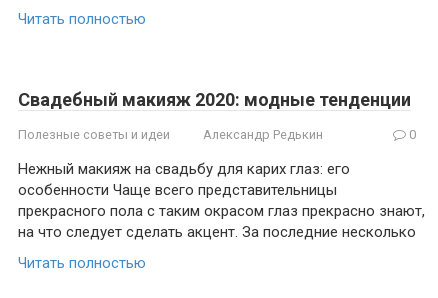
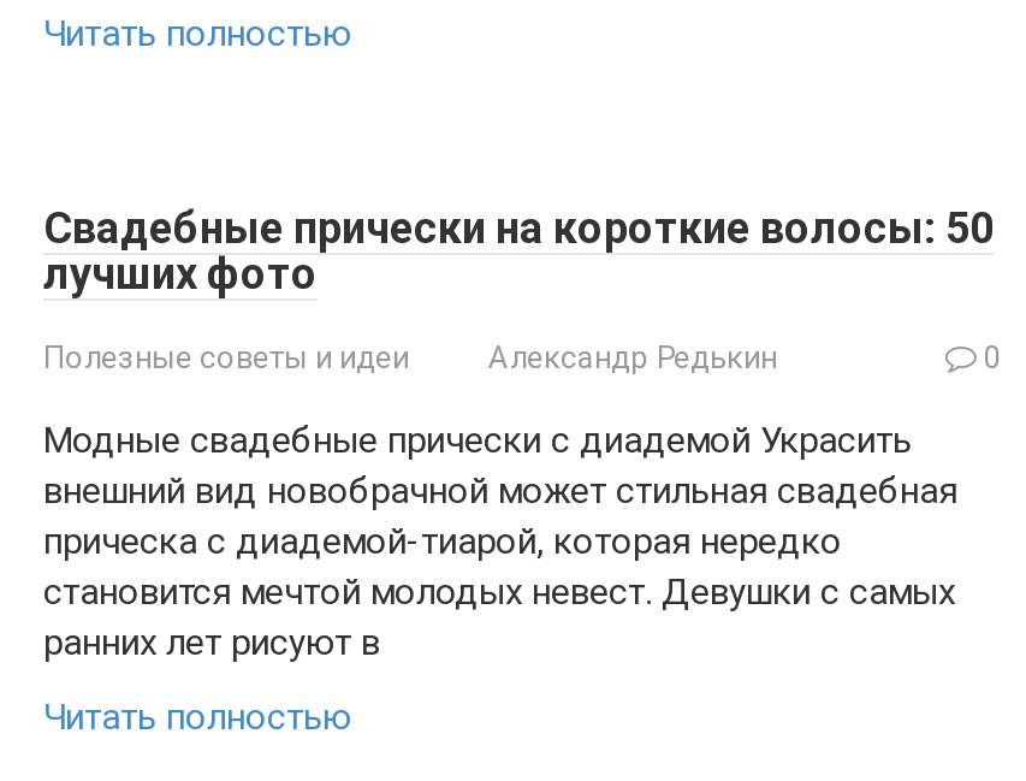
- Свадебный макияж 2020: модные тенденции
+ Свадебные прически на короткие волосы: 50
+ лучших фото

- Нежный макияж на свадьбу для карих глаз: его
- особенности Чаще всего представительницы
- прекрасного пола с таким окрасом глаз прекрасно знают,
- на что следует сделать акцент. За последние несколько
+ Модные свадебные прически с диадемой Украсить
+ внешний вид новобрачной может стильная свадебная
+ прическа с диадемой-тиарой, которая нередко
+ становится мечтой молодых невест. Девушки с самых
+ ранних лет рисуют в
